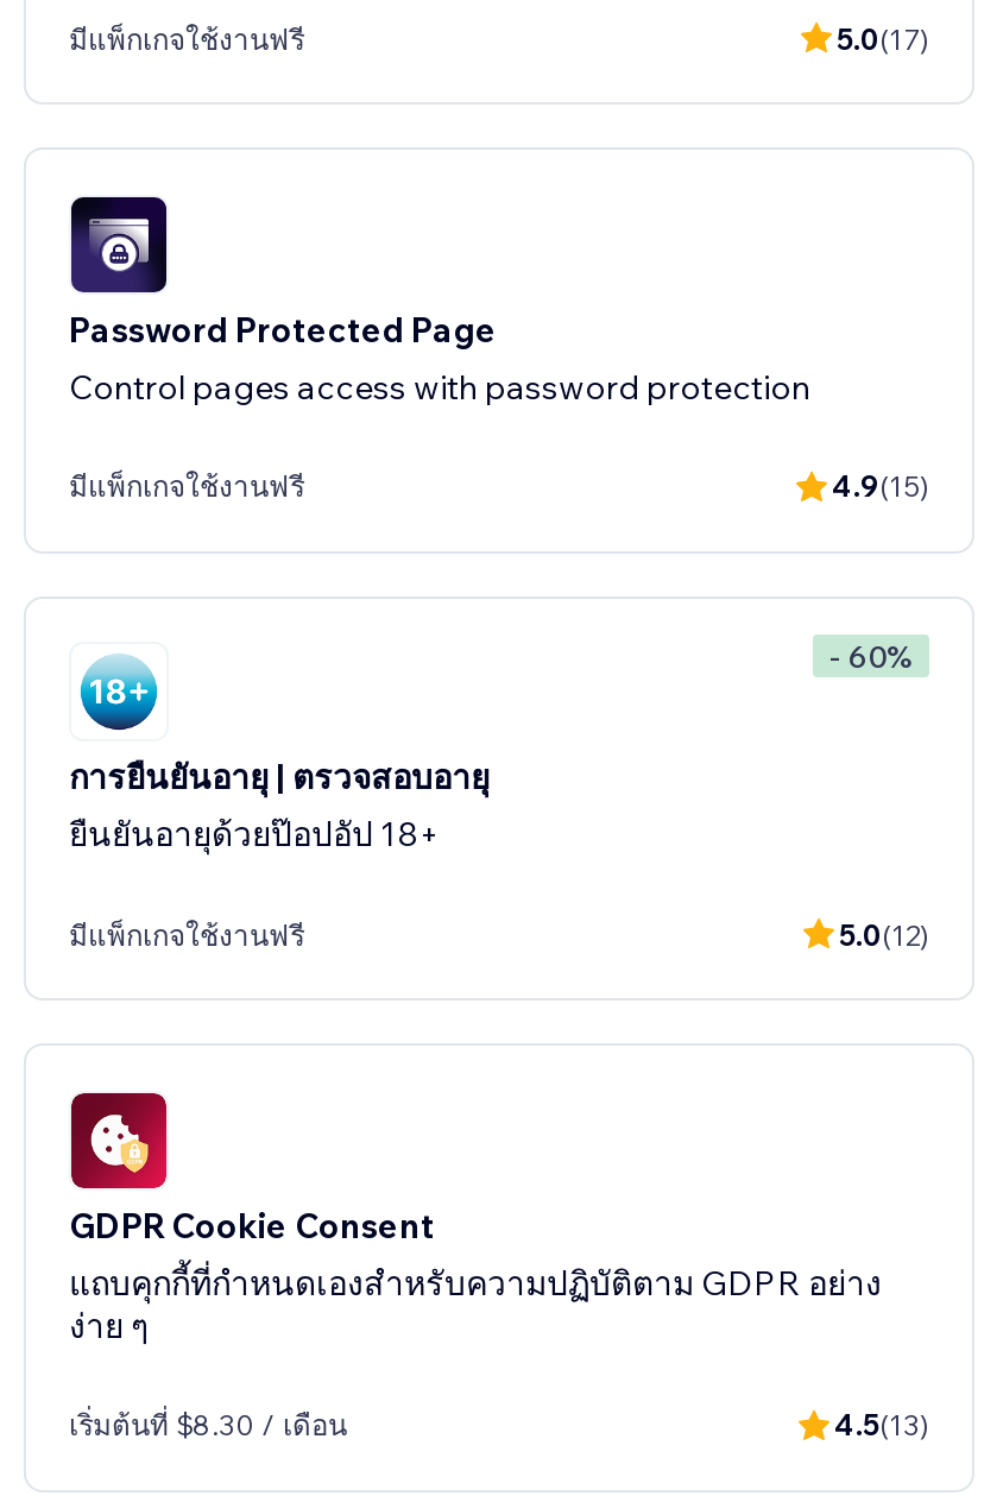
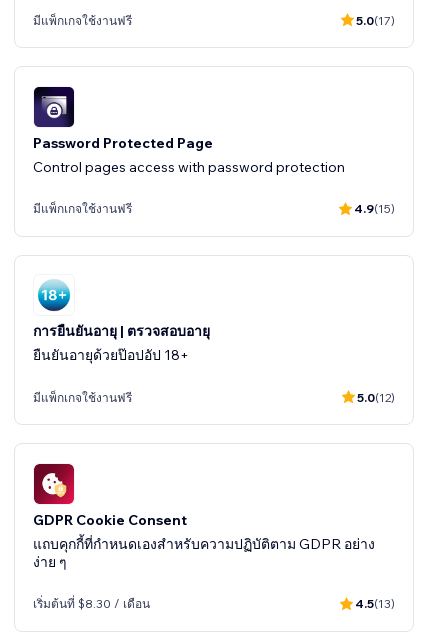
- - 60%
